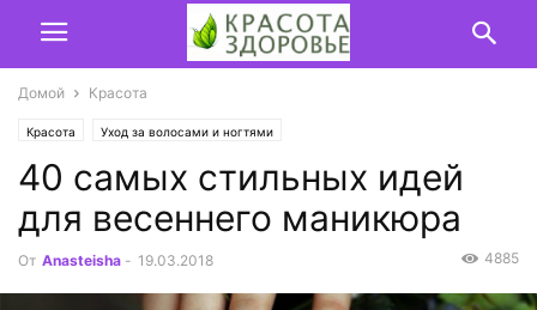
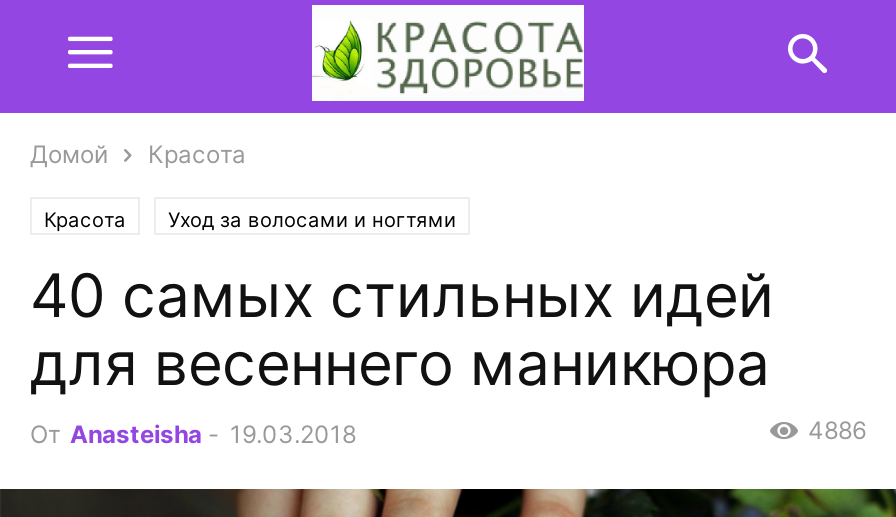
- 4885
+ 4886
